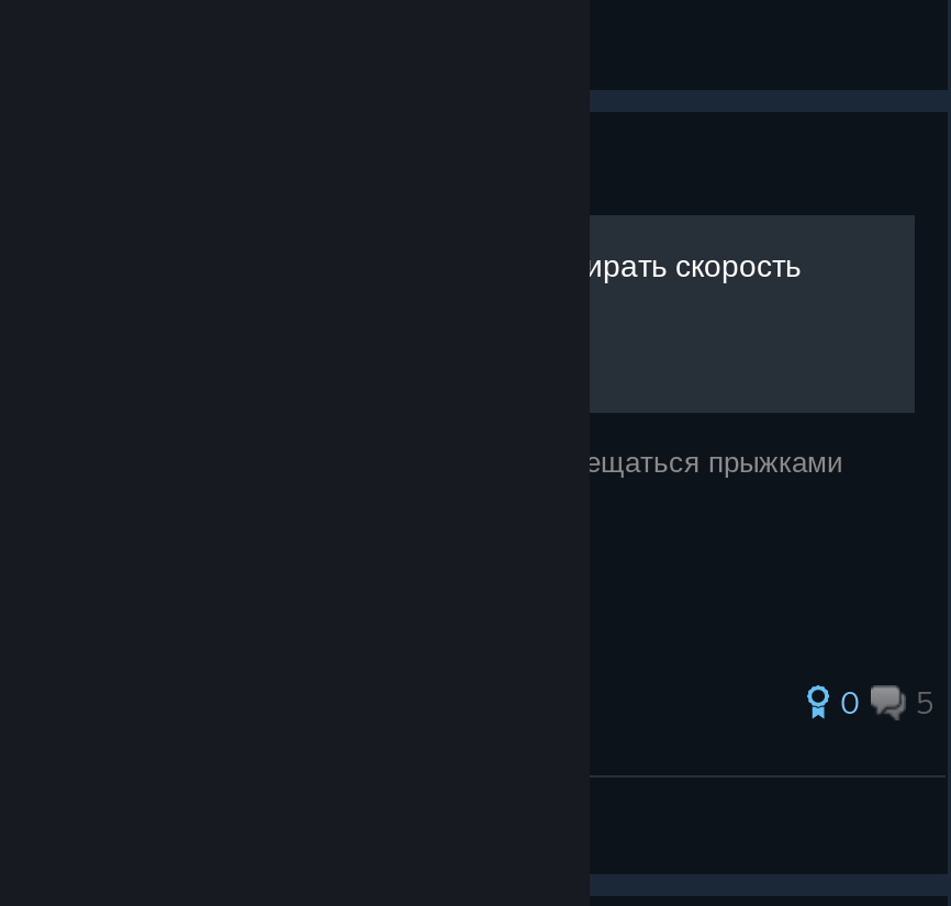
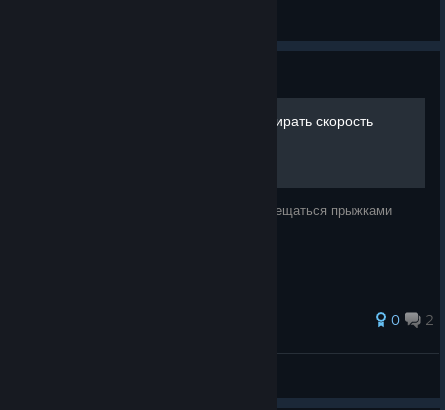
- 5
+ 2
